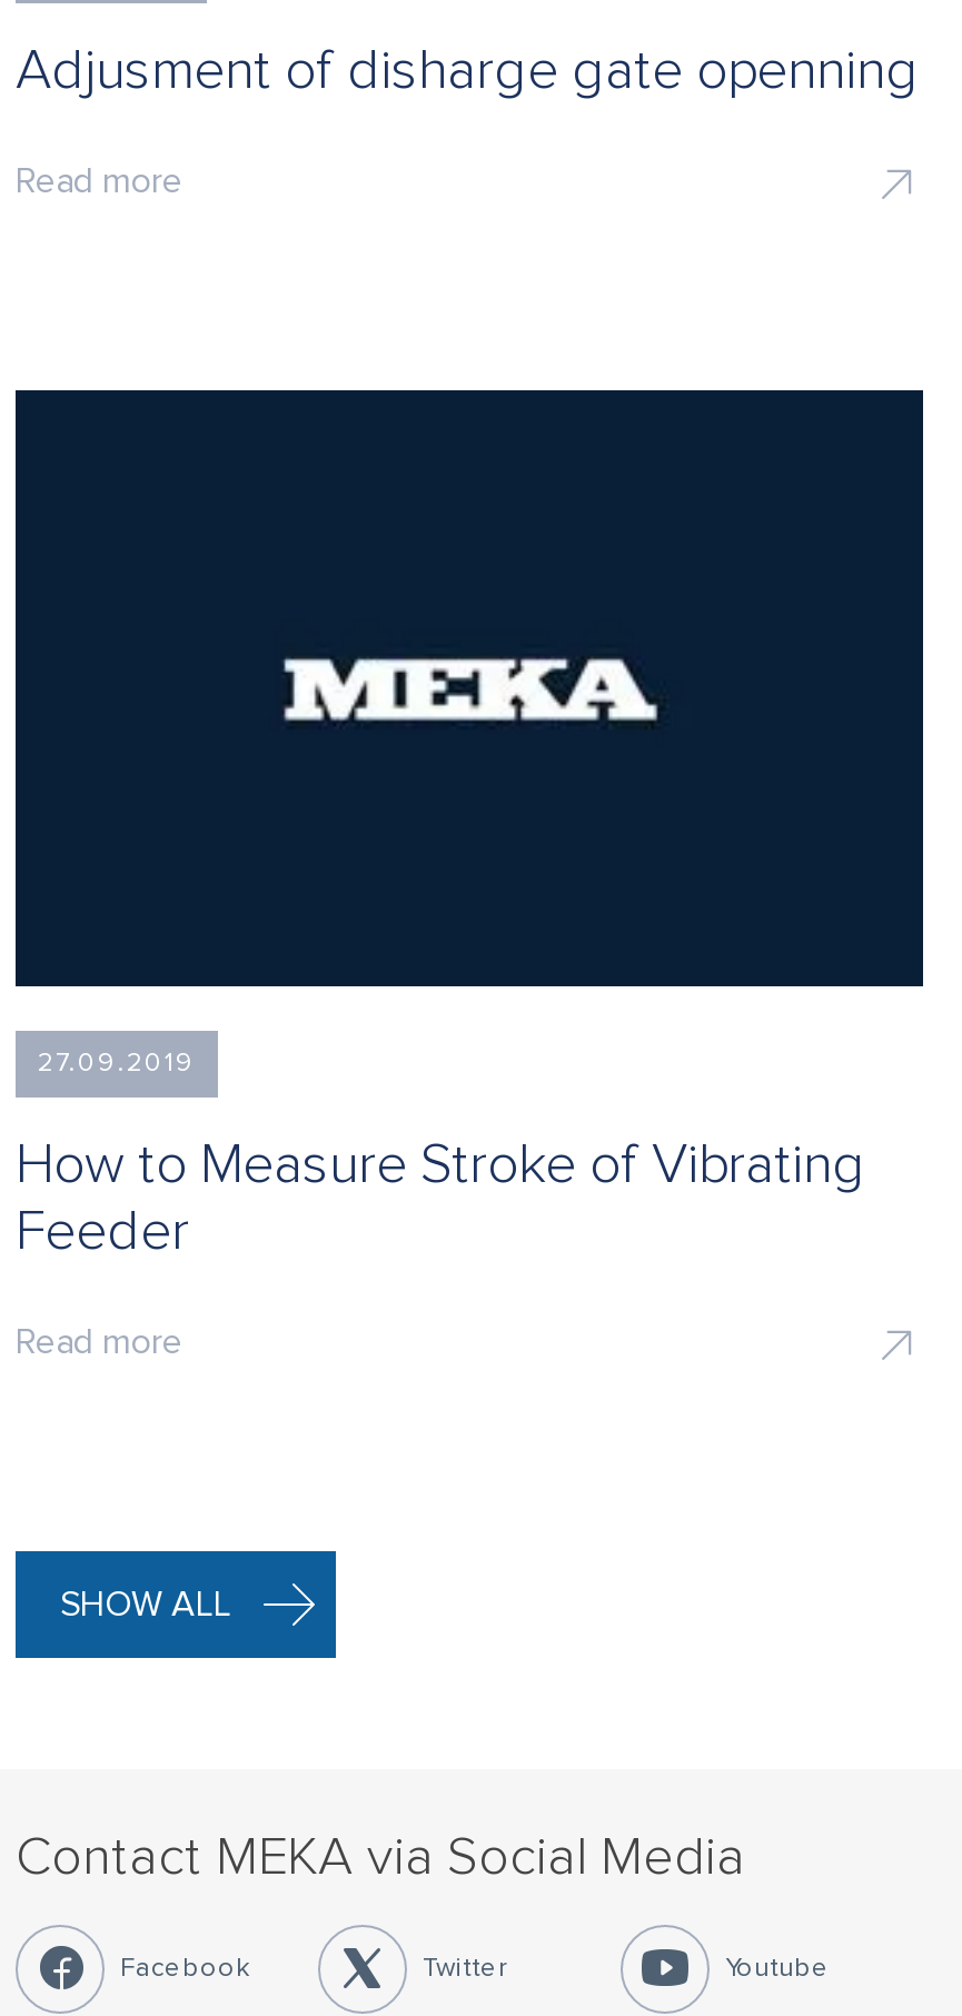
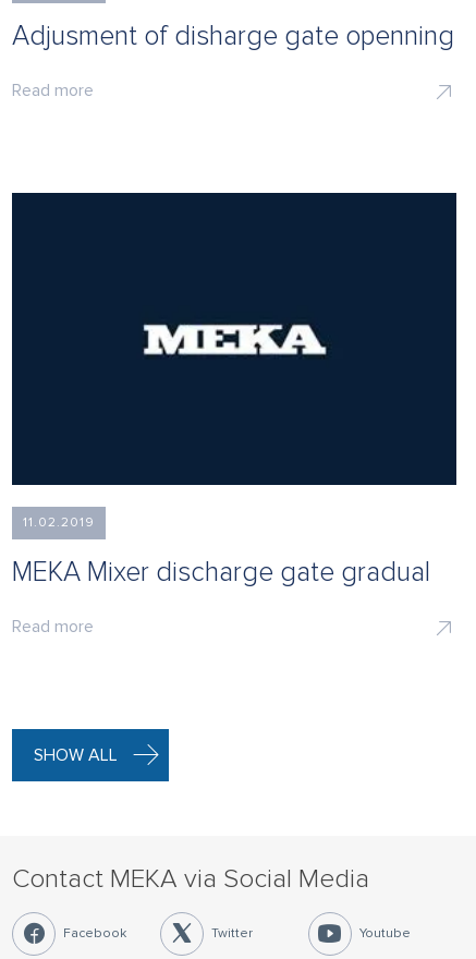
- 27.09.2019
+ 11.02.2019

- How to Measure Stroke of Vibrating
- Feeder
+ MEKA Mixer discharge gate gradual
